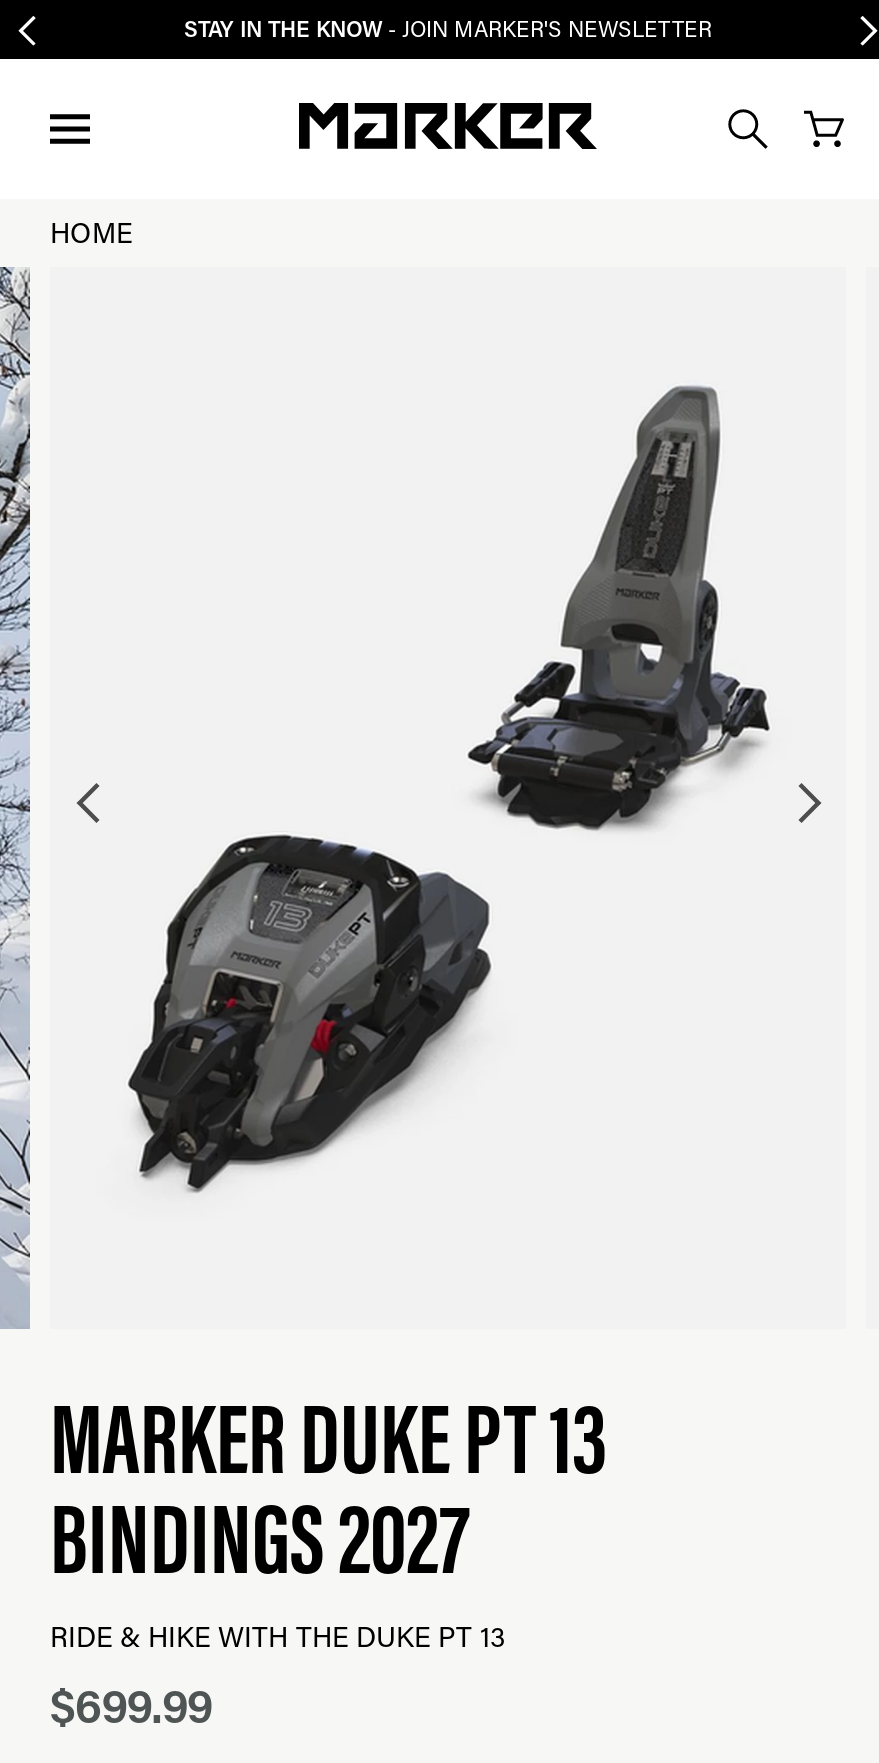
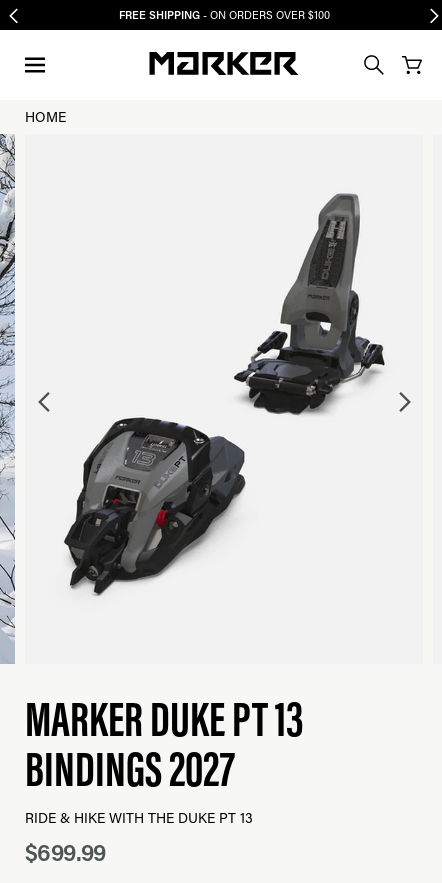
- STAY IN THE KNOW - JOIN MARKER'S NEWSLETTER
+ FREE SHIPPING - ON ORDERS OVER $100
